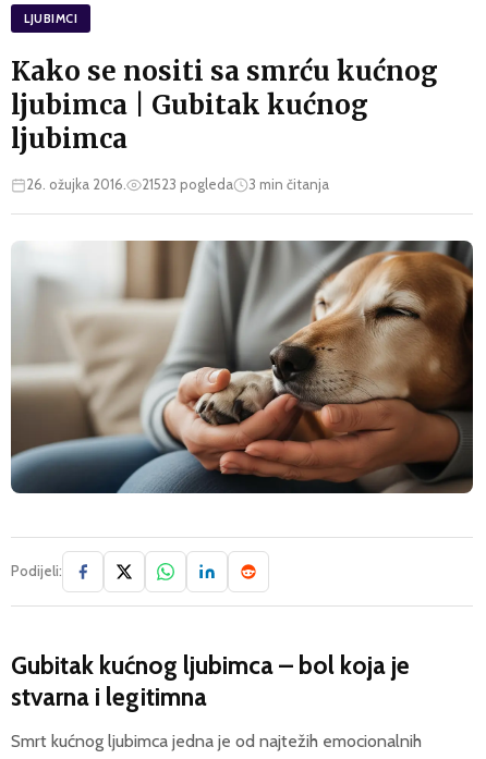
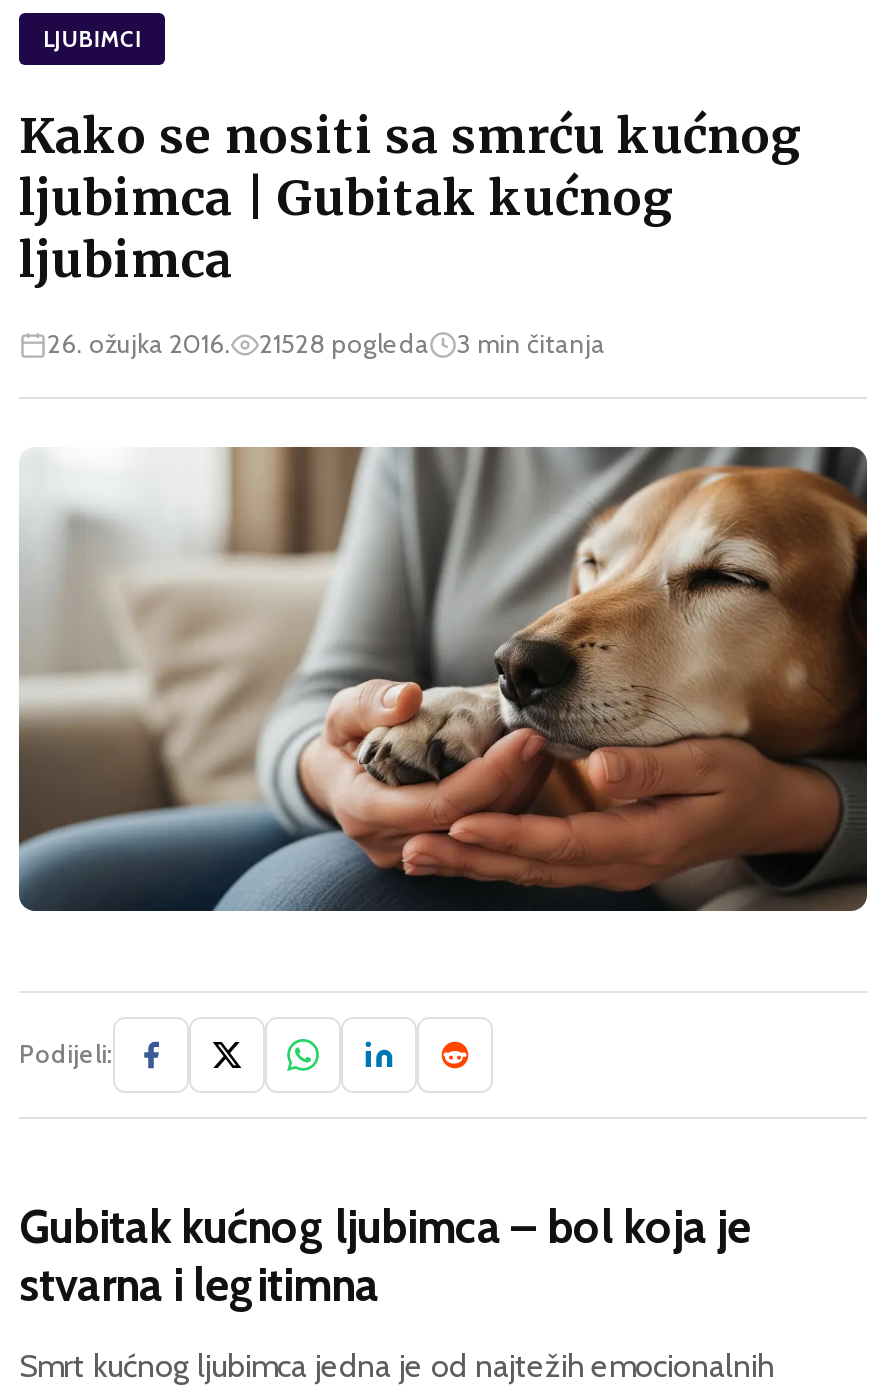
- 26. ožujka 2016. 21523 pogleda 3 min čitanja
+ 26. ožujka 2016. 21528 pogleda 3 min čitanja
